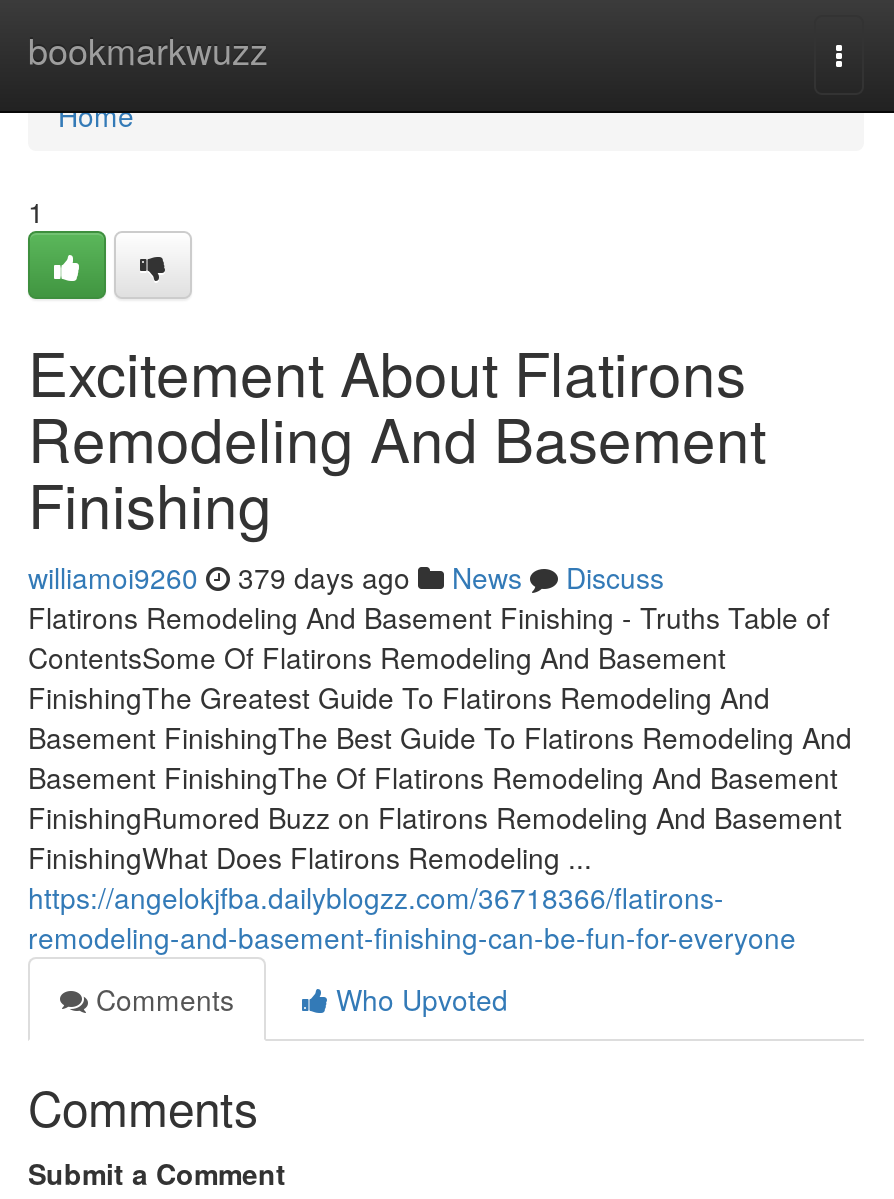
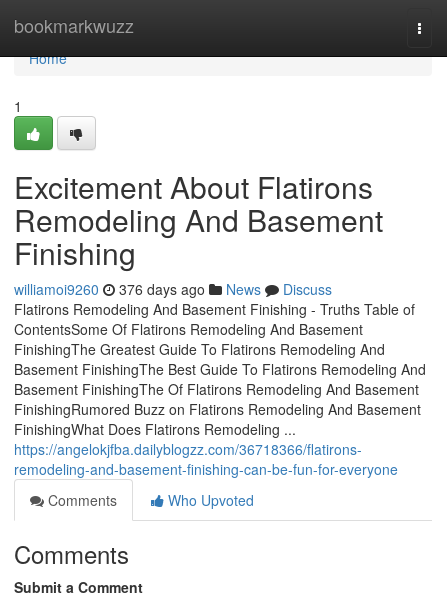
- williamoi9260 379 days ago News Discuss
+ williamoi9260 376 days ago News Discuss
